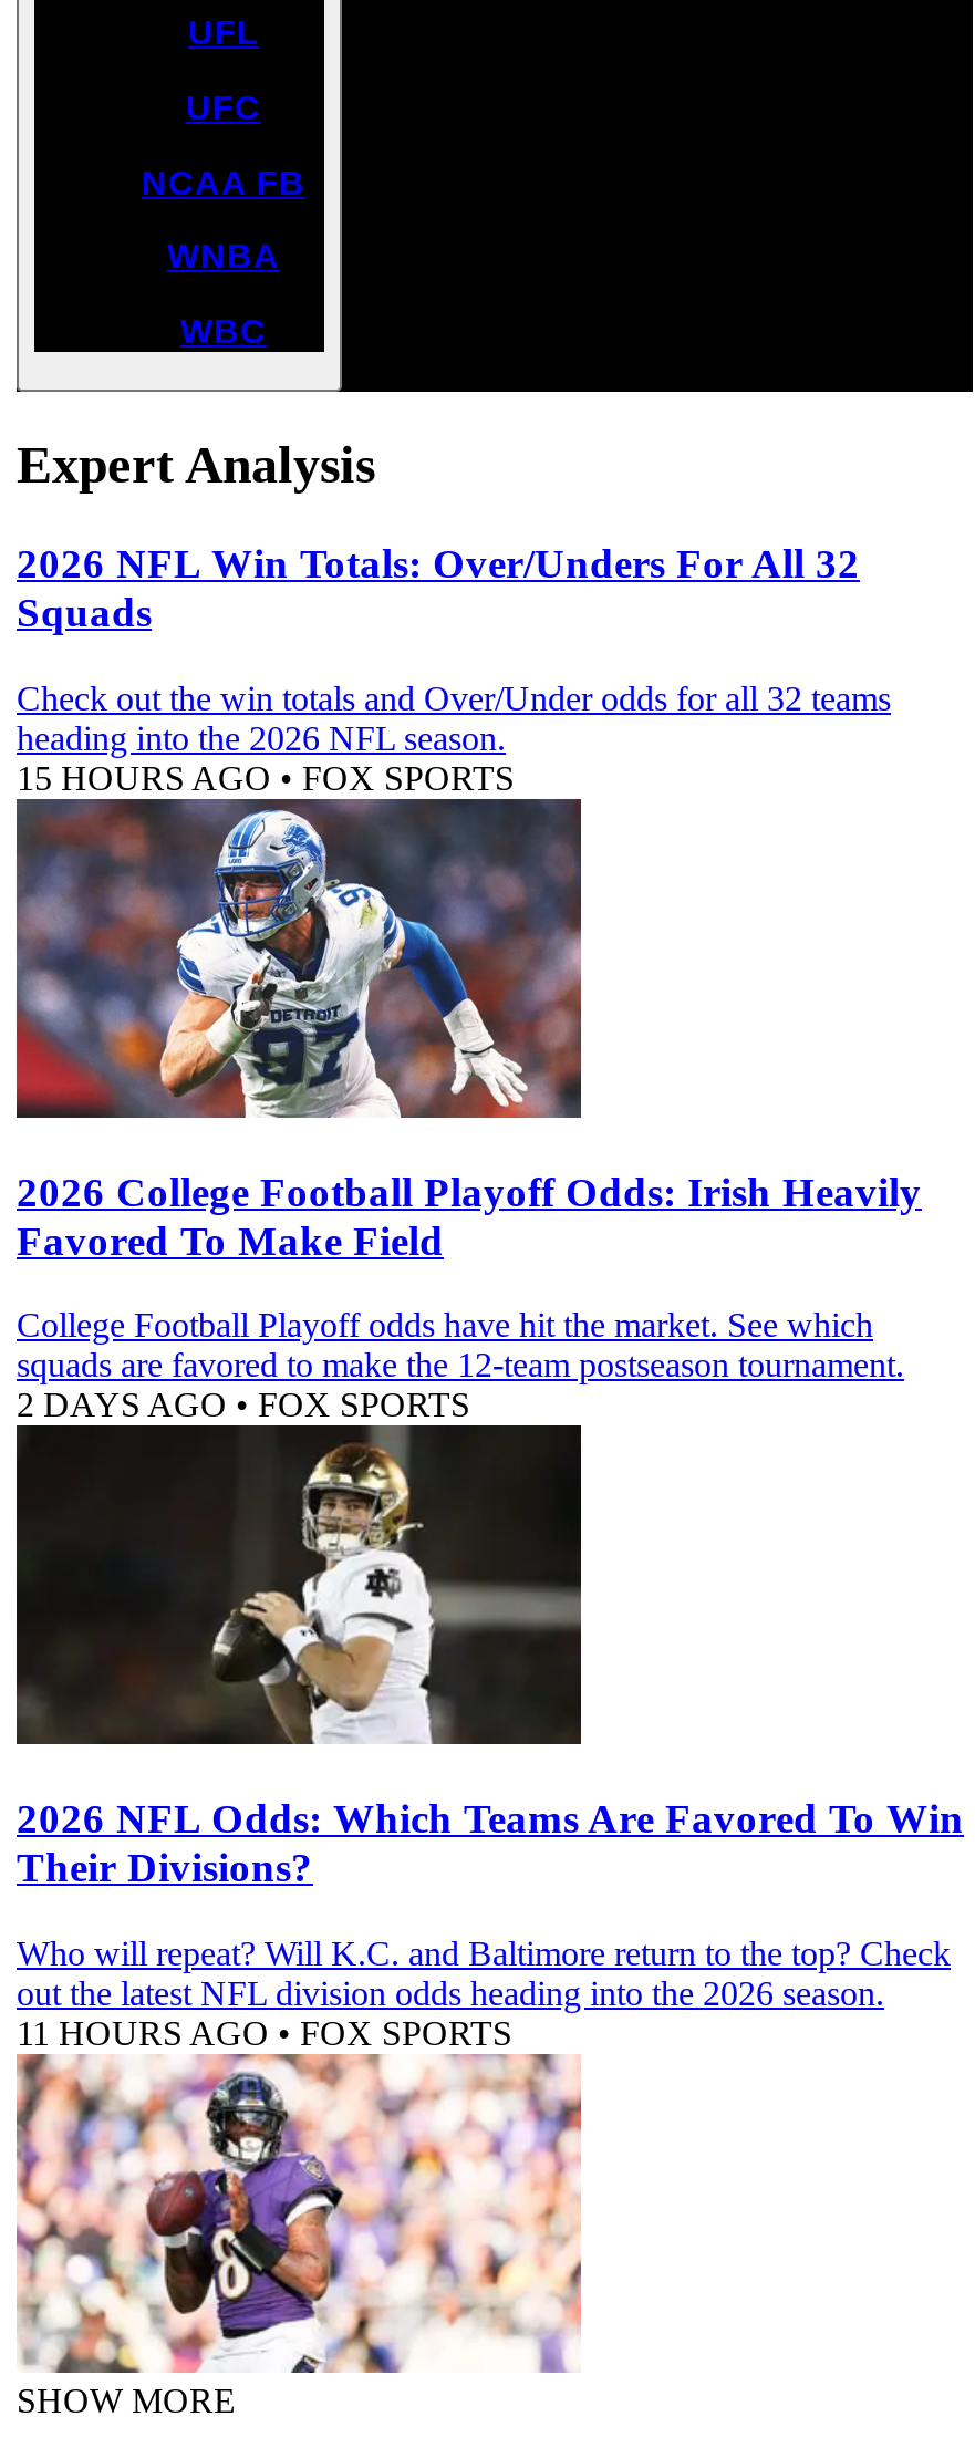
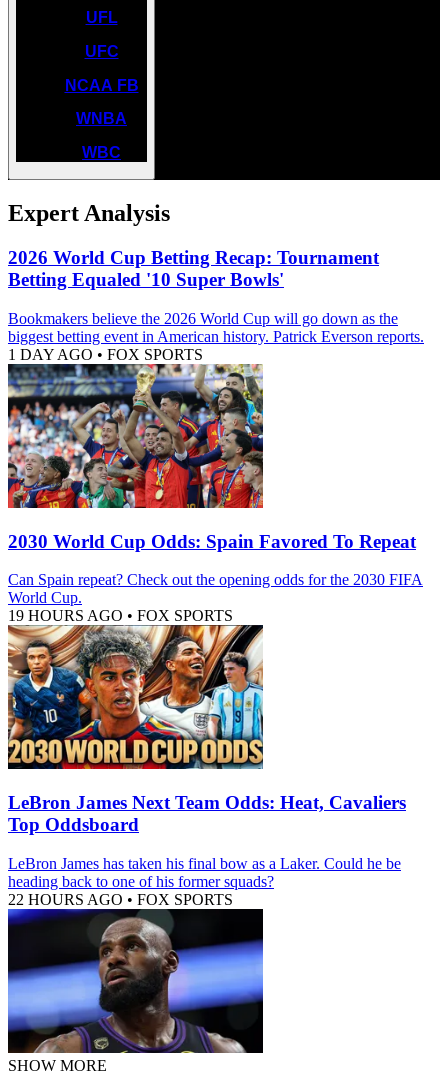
- 2026 NFL Win Totals: Over/Unders For All 32
- Squads
+ 2026 World Cup Betting Recap: Tournament
+ Betting Equaled '10 Super Bowls'

- Check out the win totals and Over/Under odds for all 32 teams
- heading into the 2026 NFL season.
- 15 HOURS AGO • FOX SPORTS
+ Bookmakers believe the 2026 World Cup will go down as the
+ biggest betting event in American history. Patrick Everson reports.
+ 1 DAY AGO • FOX SPORTS

- [image]
- 2026 College Football Playoff Odds: Irish Heavily
- Favored To Make Field
+ [image]
+ 2030 World Cup Odds: Spain Favored To Repeat

- College Football Playoff odds have hit the market. See which
- squads are favored to make the 12-team postseason tournament.
- 2 DAYS AGO • FOX SPORTS
+ Can Spain repeat? Check out the opening odds for the 2030 FIFA
+ World Cup.
+ 19 HOURS AGO • FOX SPORTS

- [image]
- 2026 NFL Odds: Which Teams Are Favored To Win
- Their Divisions?
+ [image]
+ LeBron James Next Team Odds: Heat, Cavaliers
+ Top Oddsboard

- Who will repeat? Will K.C. and Baltimore return to the top? Check
- out the latest NFL division odds heading into the 2026 season.
- 11 HOURS AGO • FOX SPORTS
+ LeBron James has taken his final bow as a Laker. Could he be
+ heading back to one of his former squads?
+ 22 HOURS AGO • FOX SPORTS

- [image]
+ [image]
